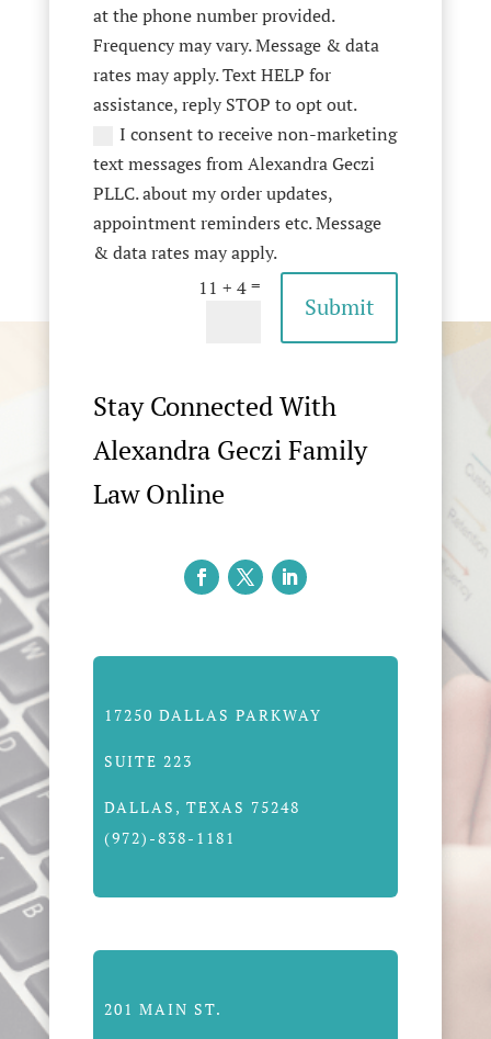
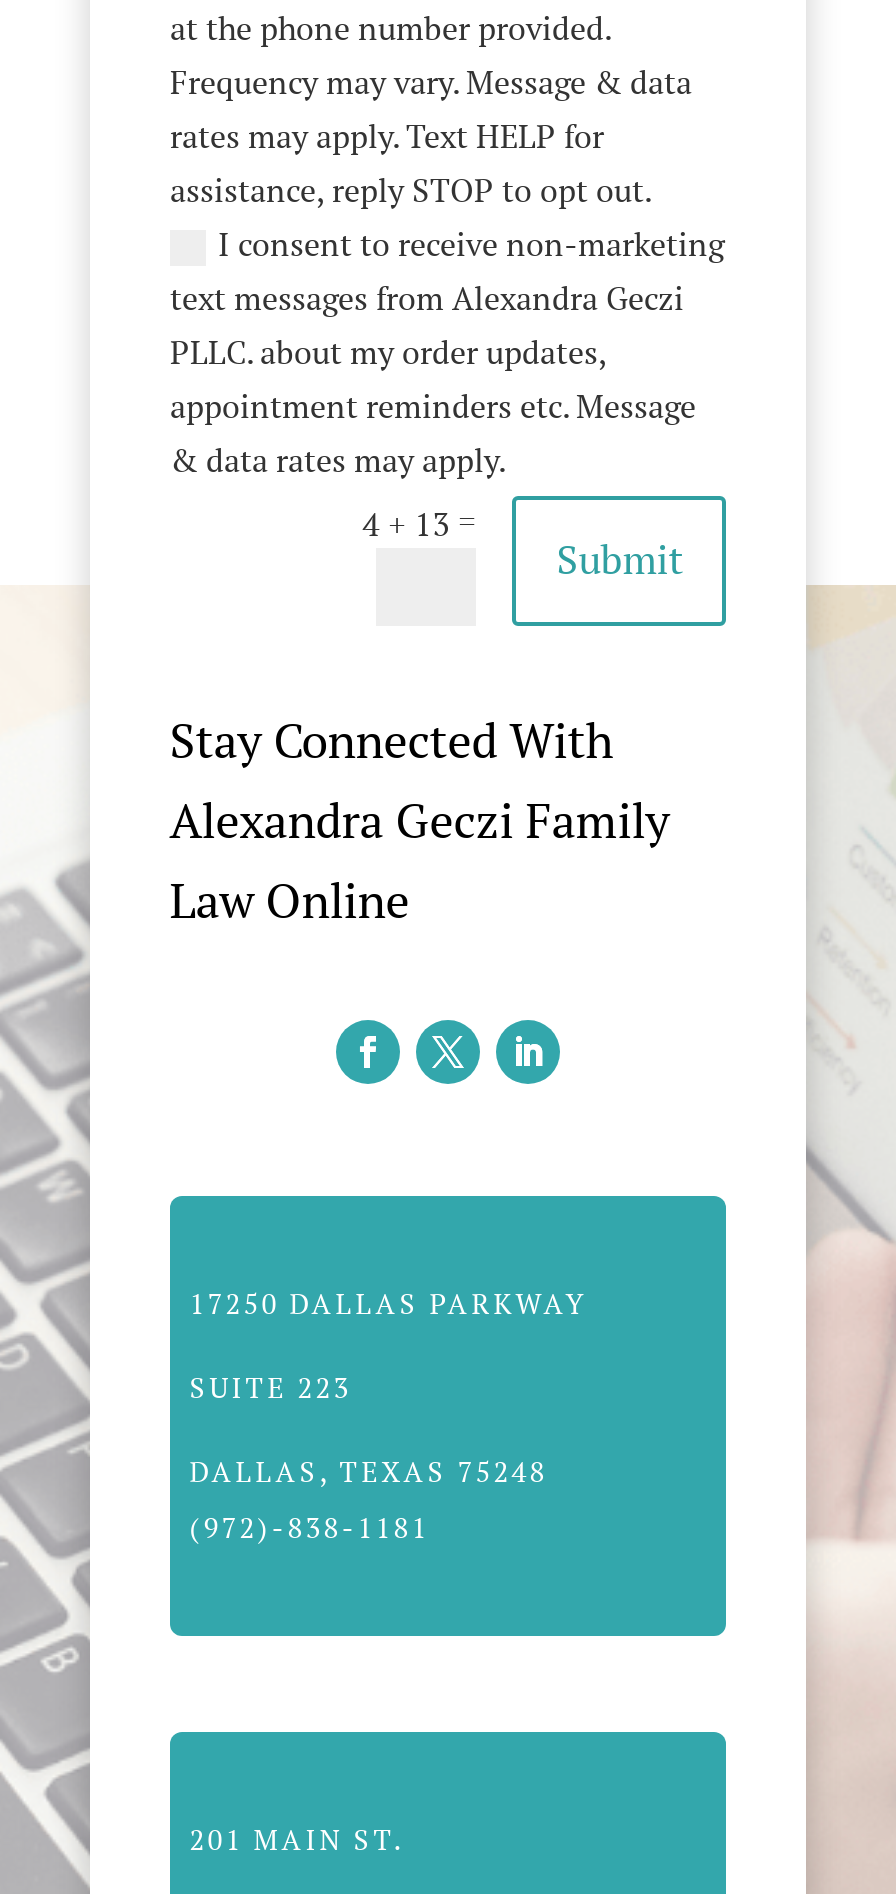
- 11 + 4 =
+ 4 + 13 =
